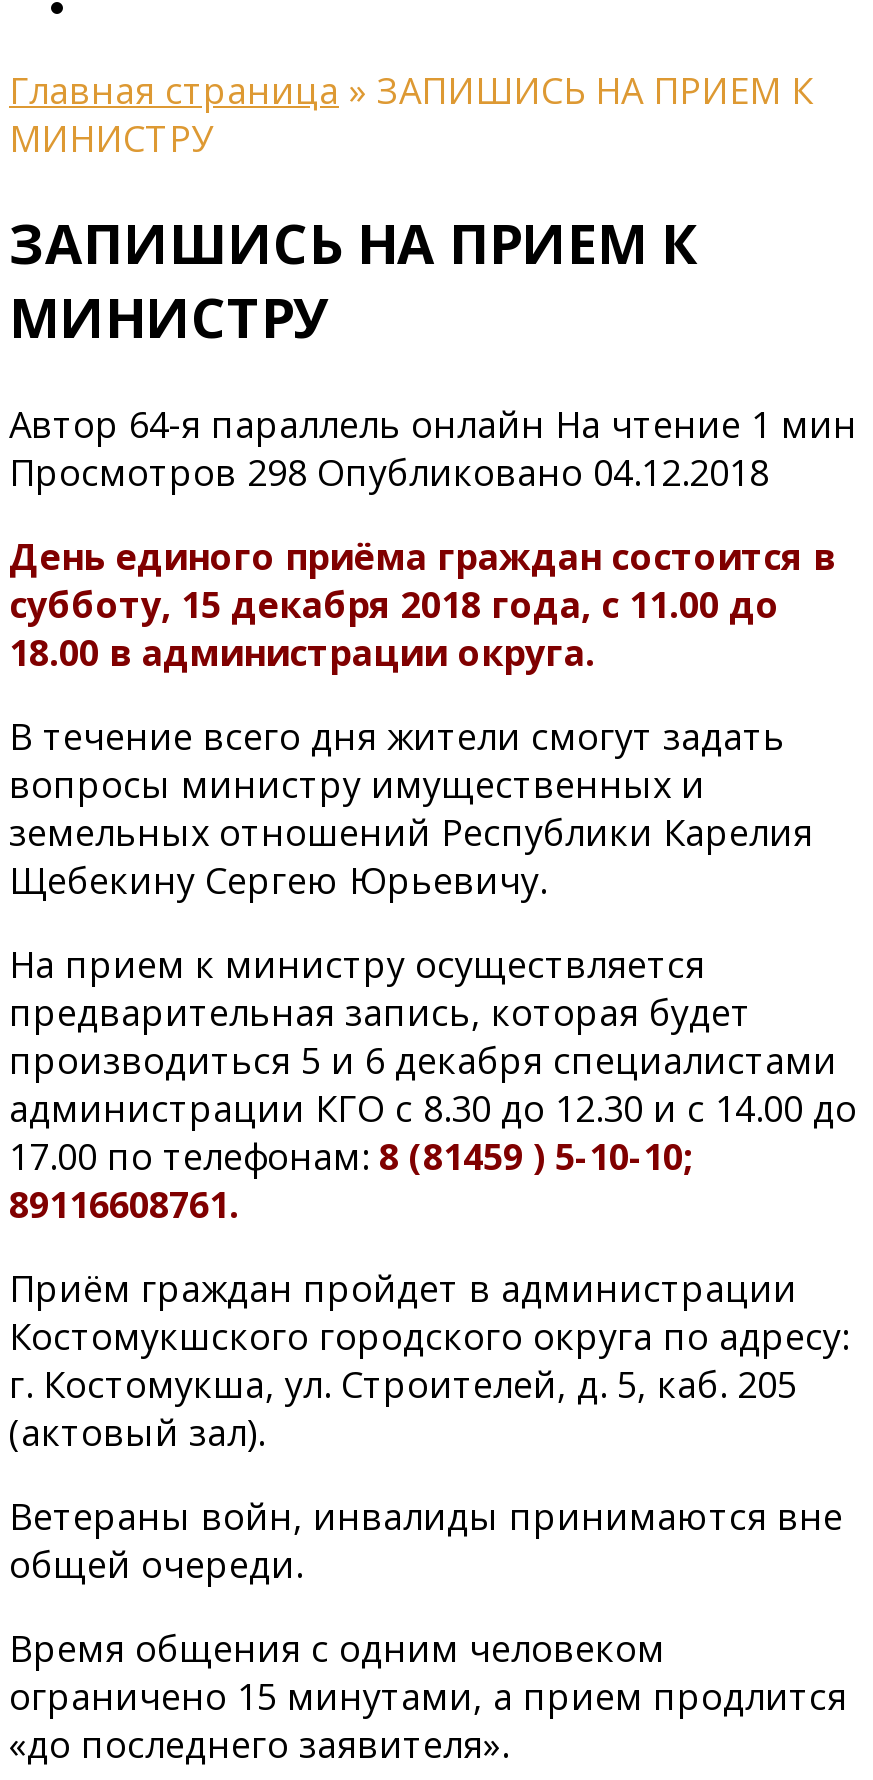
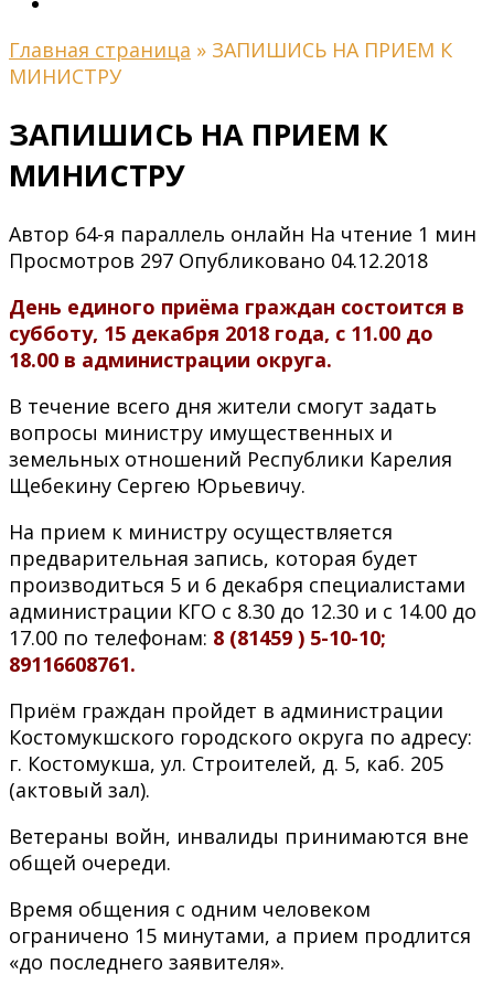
- Просмотров 298 Опубликовано 04.12.2018
+ Просмотров 297 Опубликовано 04.12.2018
